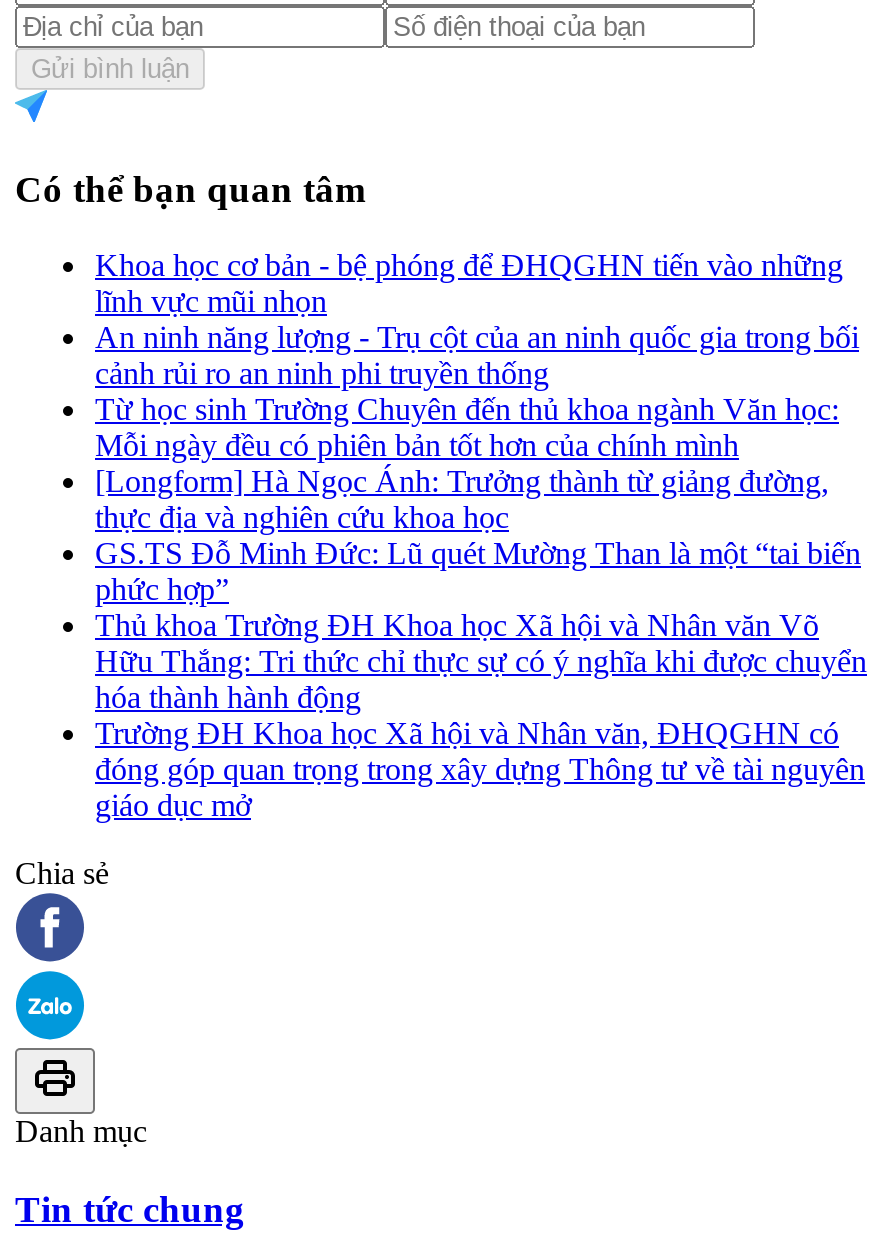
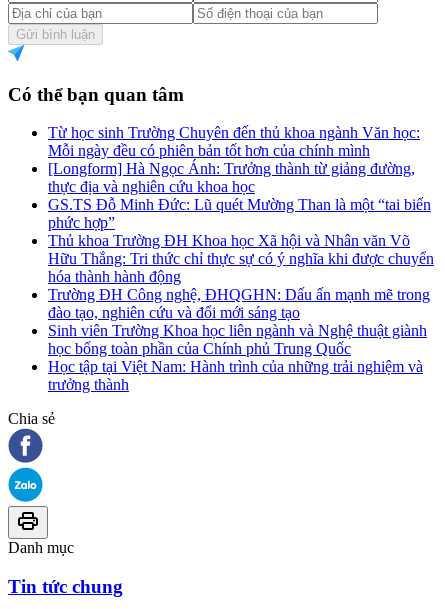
- Khoa học cơ bản - bệ phóng để ĐHQGHN tiến vào những
- lĩnh vực mũi nhọn
- An ninh năng lượng - Trụ cột của an ninh quốc gia trong bối
- cảnh rủi ro an ninh phi truyền thống

moved up: Từ học sinh Trường Chuyên đến thủ khoa ngành Văn học: | Mỗi ngày đều có phiên bản tốt hơn của chính mình | [Longform] Hà Ngọc Ánh: Trưởng thành từ giảng đường, | ... | Hữu Thắng: Tri thức chỉ thực sự có ý nghĩa khi được chuyển | hóa thành hành động

- Trường ĐH Khoa học Xã hội và Nhân văn, ĐHQGHN có
- đóng góp quan trọng trong xây dựng Thông tư về tài nguyên
- giáo dục mở
+ Trường ĐH Công nghệ, ĐHQGHN: Dấu ấn mạnh mẽ trong
+ đào tạo, nghiên cứu và đổi mới sáng tạo
+ Sinh viên Trường Khoa học liên ngành và Nghệ thuật giành
+ học bổng toàn phần của Chính phủ Trung Quốc
+ Học tập tại Việt Nam: Hành trình của những trải nghiệm và
+ trưởng thành
